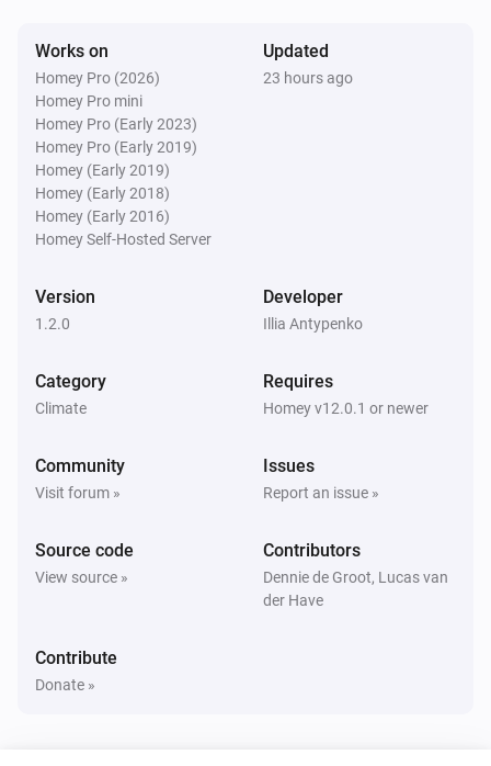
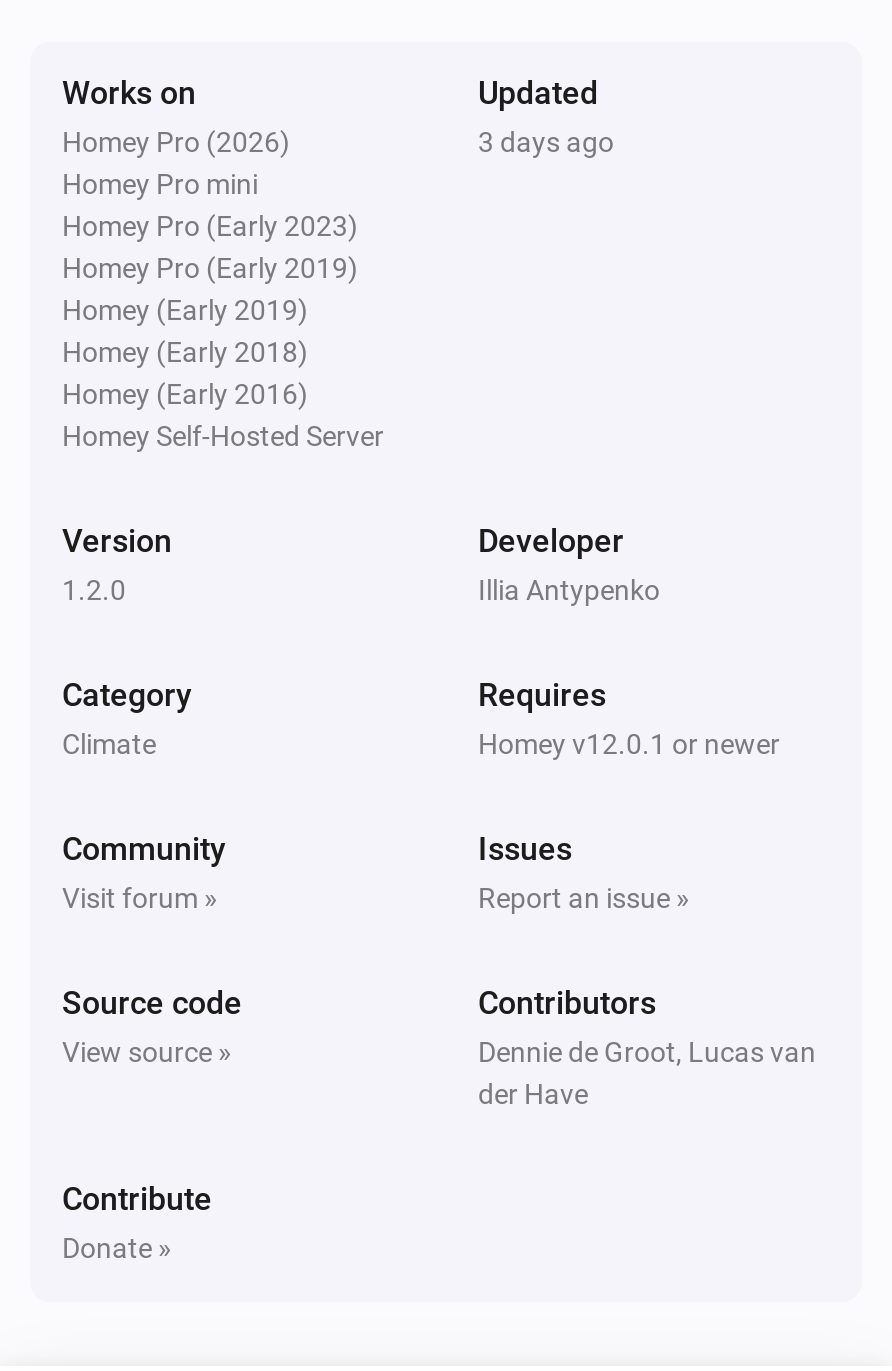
- 23 hours ago
+ 3 days ago
